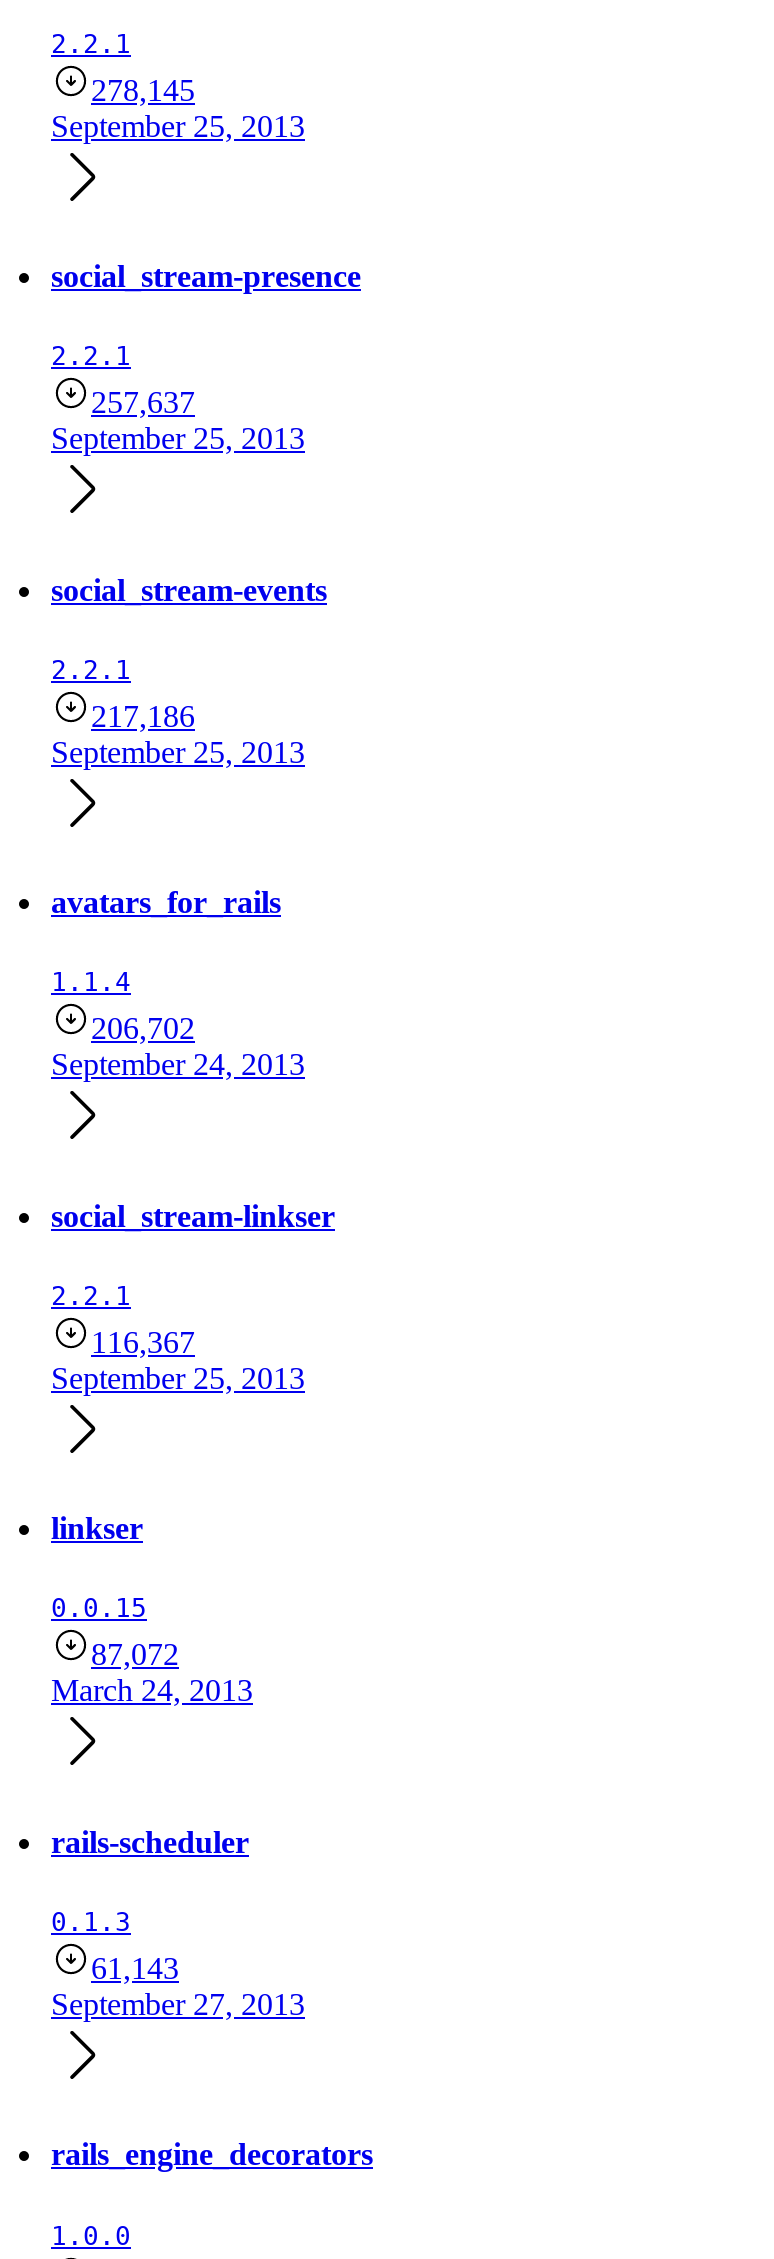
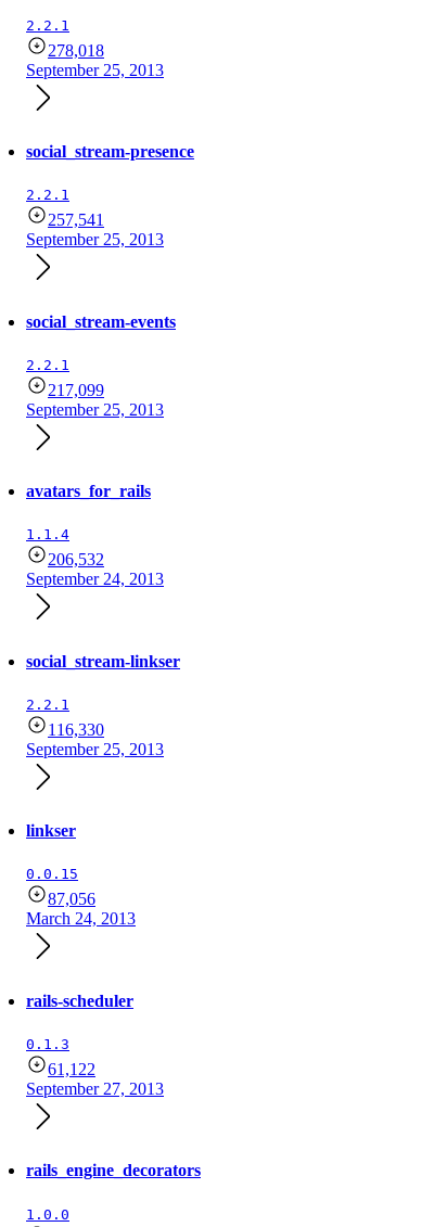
- 278,145
+ 278,018

- 257,637
+ 257,541

- 217,186
+ 217,099

- 206,702
+ 206,532

- 116,367
+ 116,330

- 87,072
+ 87,056

- 61,143
+ 61,122
